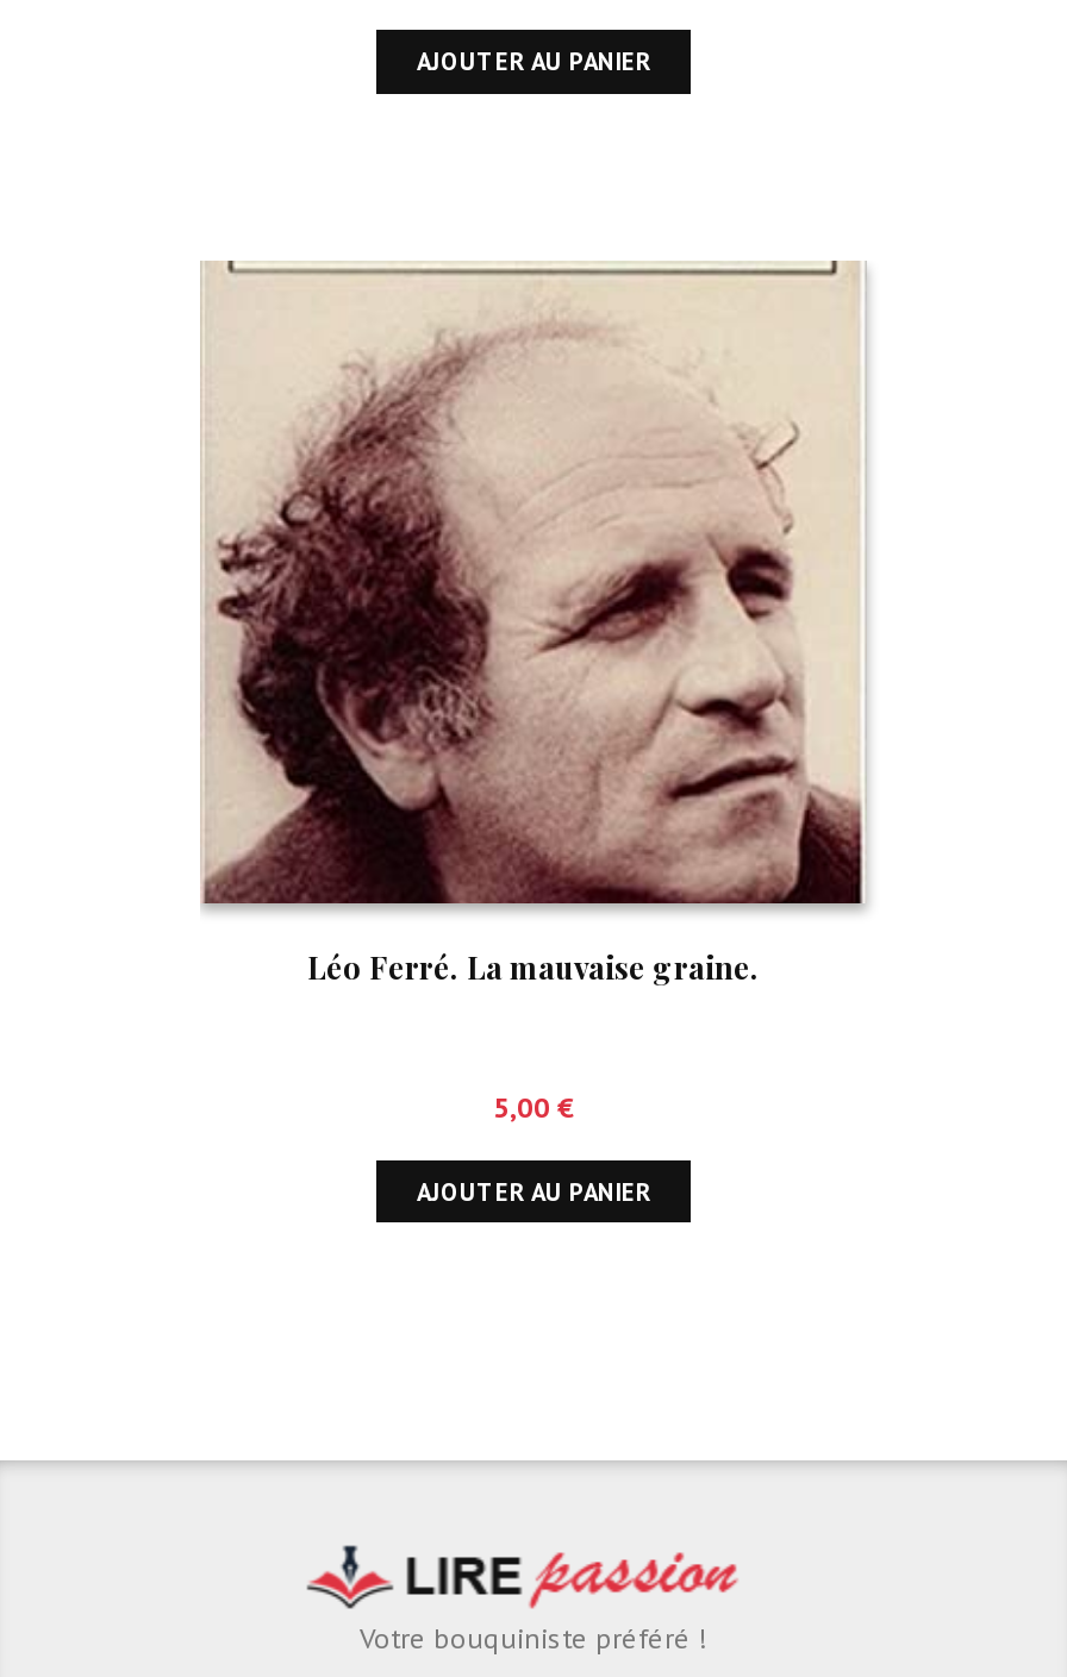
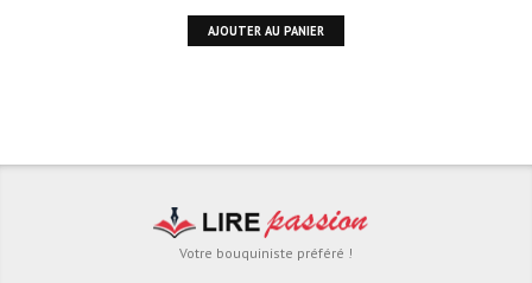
- [image]
- Léo Ferré. La mauvaise graine.

- 5,00 €
- AJOUTER AU PANIER
